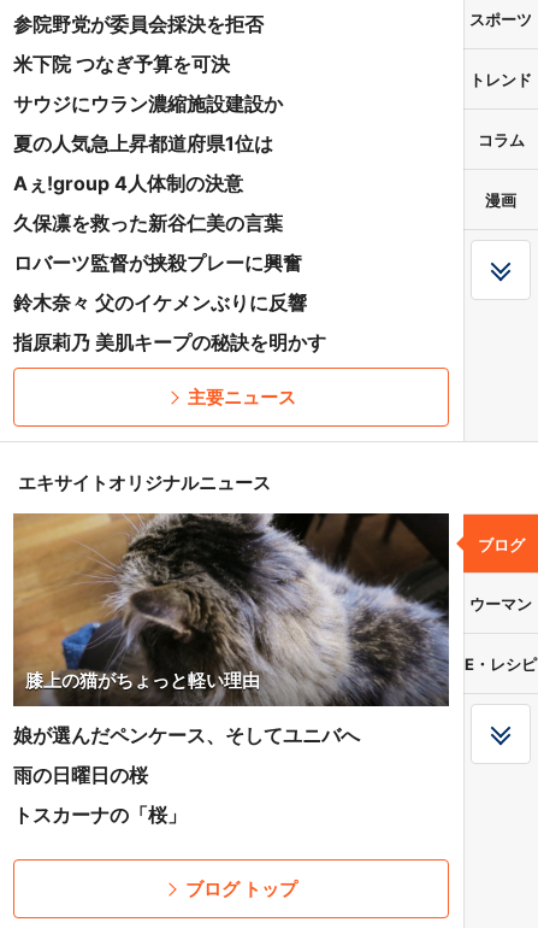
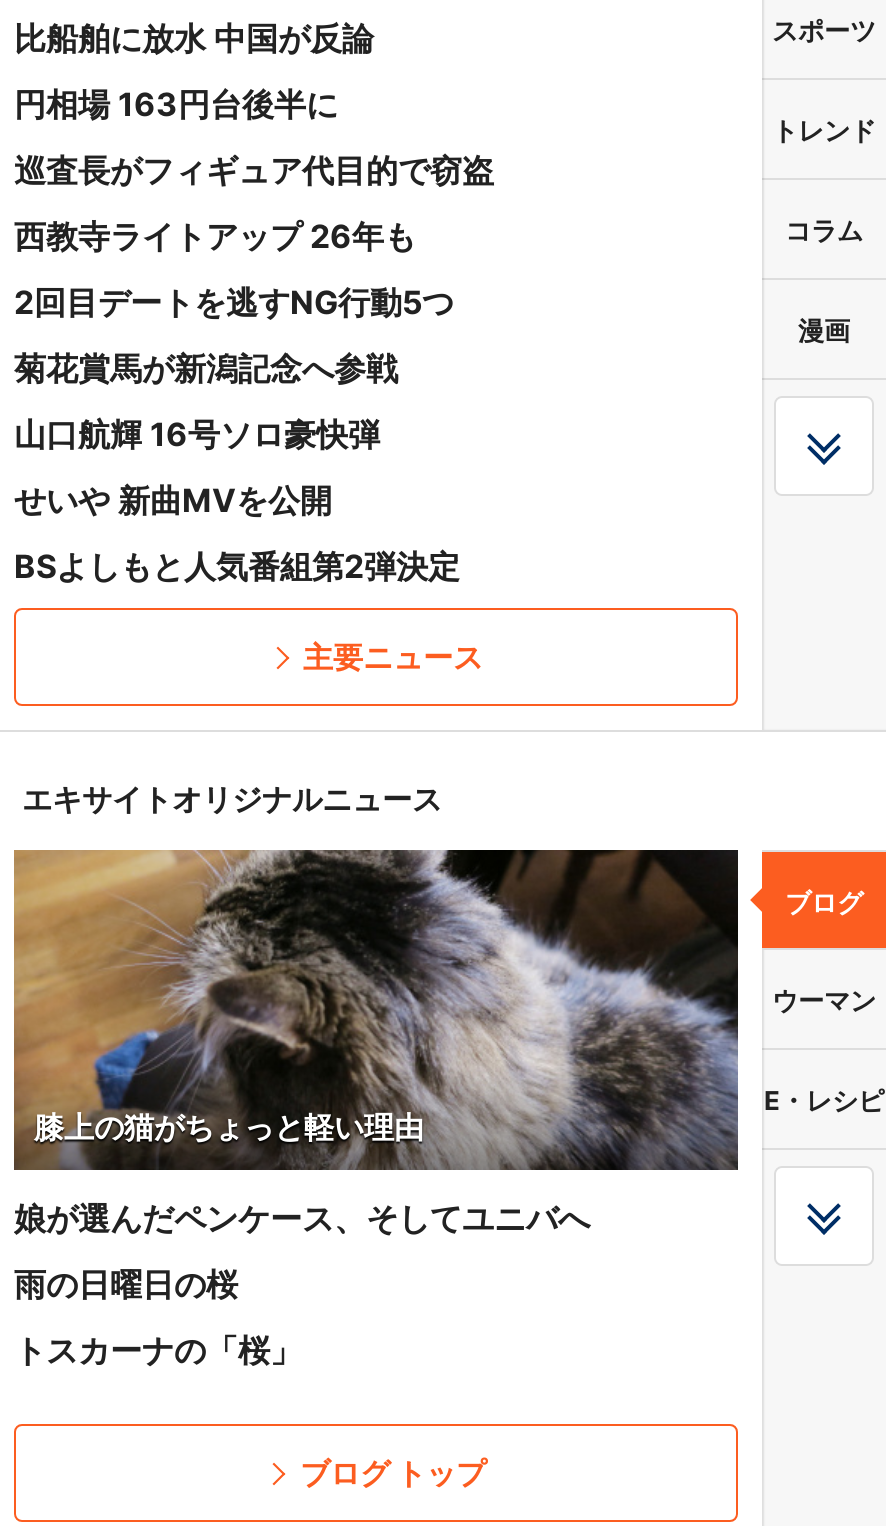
- 参院野党が委員会採決を拒否
+ 比船舶に放水 中国が反論

- 米下院 つなぎ予算を可決
+ 円相場 163円台後半に

- サウジにウラン濃縮施設建設か
+ 巡査長がフィギュア代目的で窃盗

- 夏の人気急上昇都道府県1位は
+ 西教寺ライトアップ 26年も

- Aぇ!group 4人体制の決意
+ 2回目デートを逃すNG行動5つ

- 久保凛を救った新谷仁美の言葉
+ 菊花賞馬が新潟記念へ参戦

- ロバーツ監督が挟殺プレーに興奮
+ 山口航輝 16号ソロ豪快弾

- 鈴木奈々 父のイケメンぶりに反響
+ せいや 新曲MVを公開

- 指原莉乃 美肌キープの秘訣を明かす
+ BSよしもと人気番組第2弾決定
